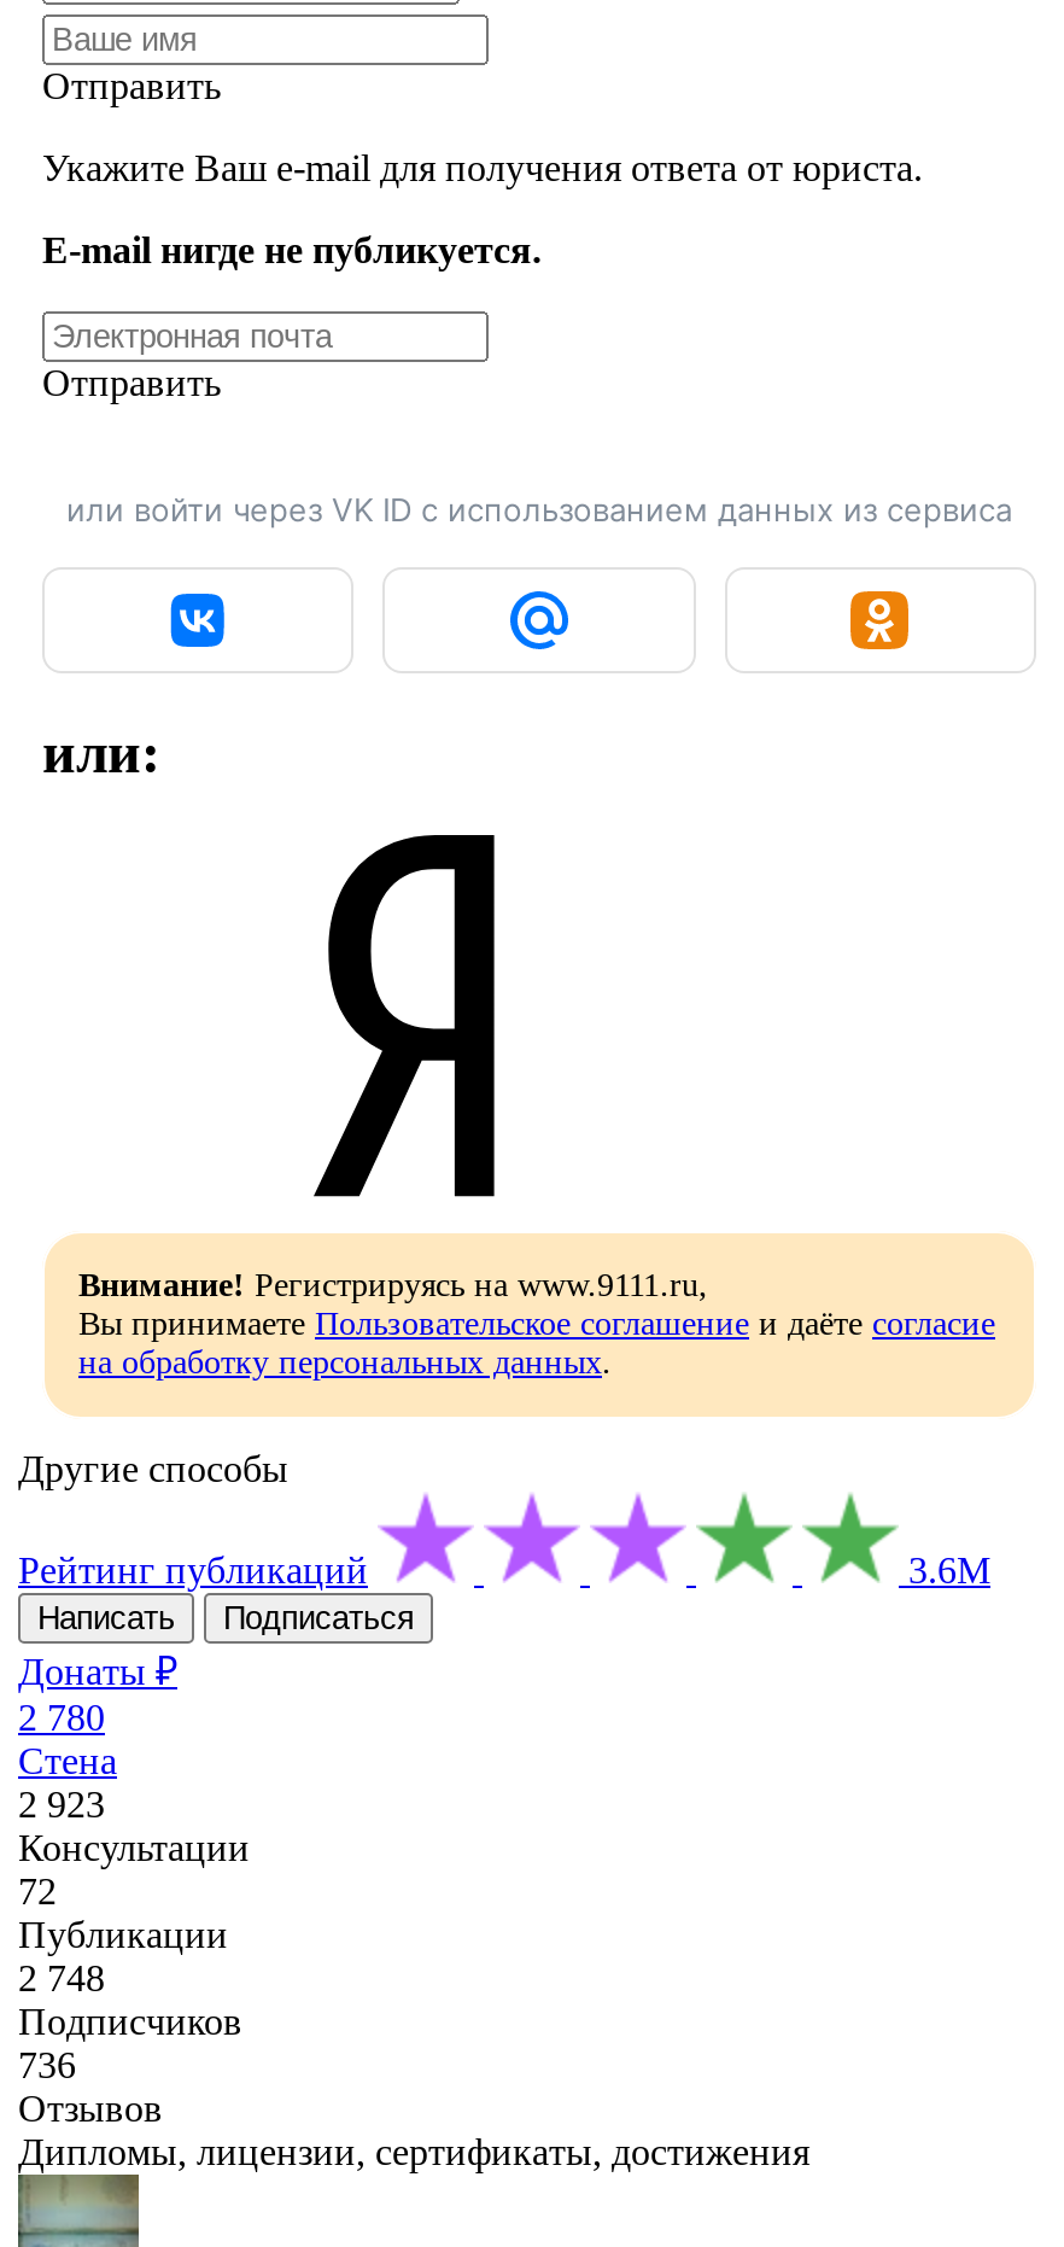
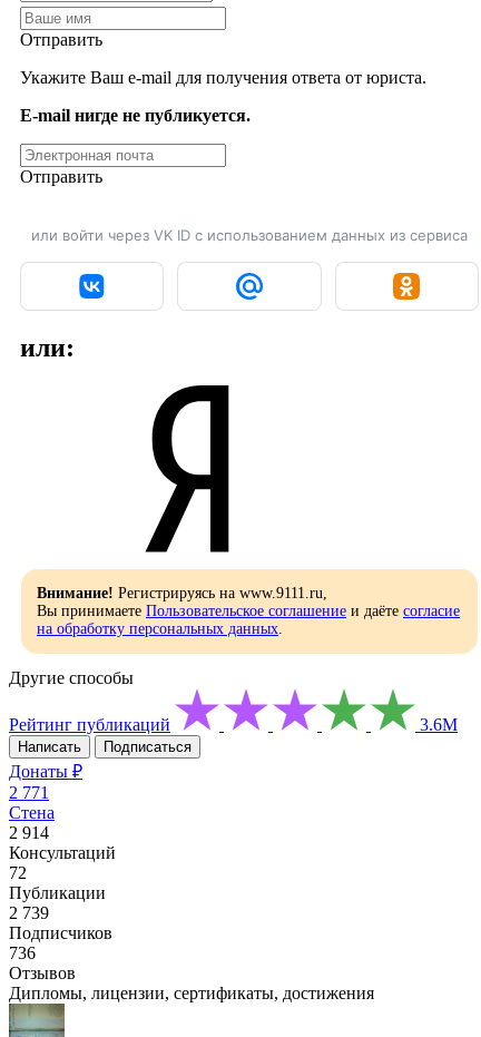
- 2 780
+ 2 771

- 2 923
- Консультации
+ 2 914
+ Консультаций

- 2 748
+ 2 739
